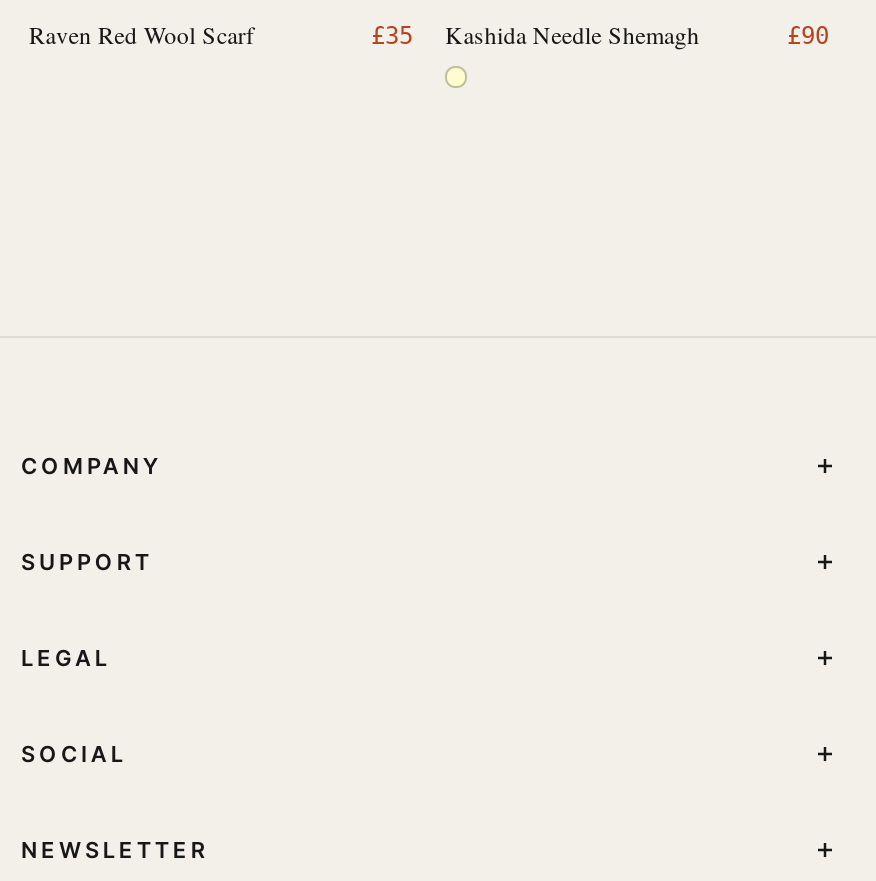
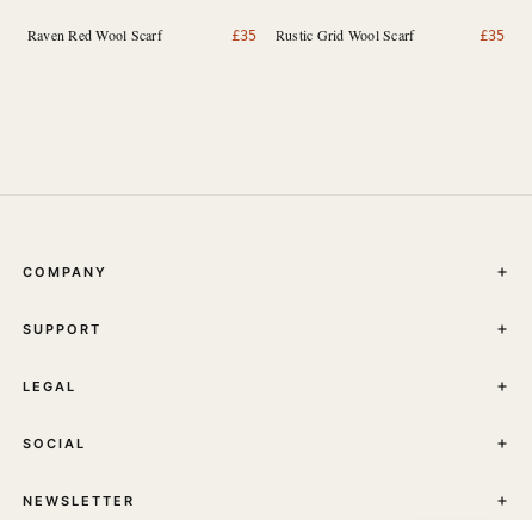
- Kashida Needle Shemagh
- £90
+ Rustic Grid Wool Scarf
+ £35
